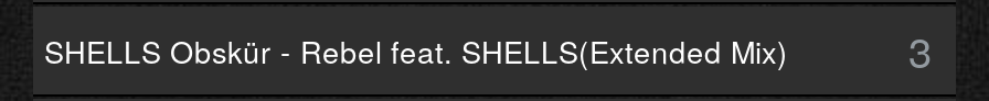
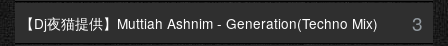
- SHELLS Obskür - Rebel feat. SHELLS(Extended Mix)
+ 【Dj夜猫提供】Muttiah Ashnim - Generation(Techno Mix)
